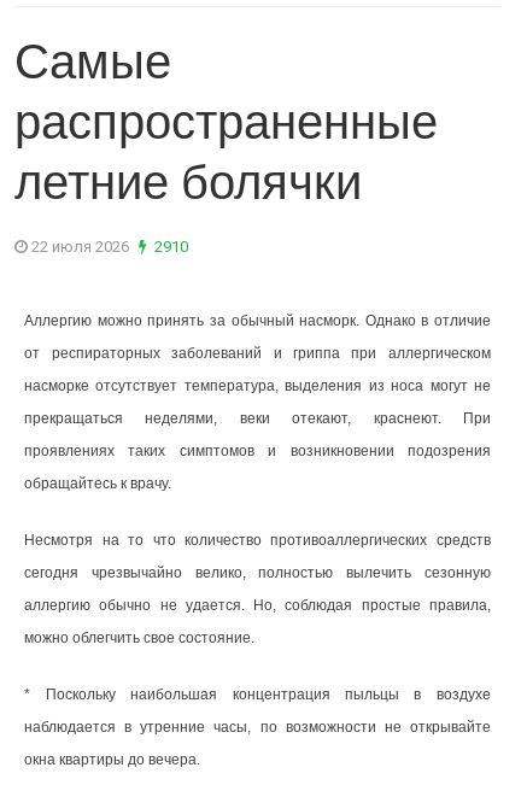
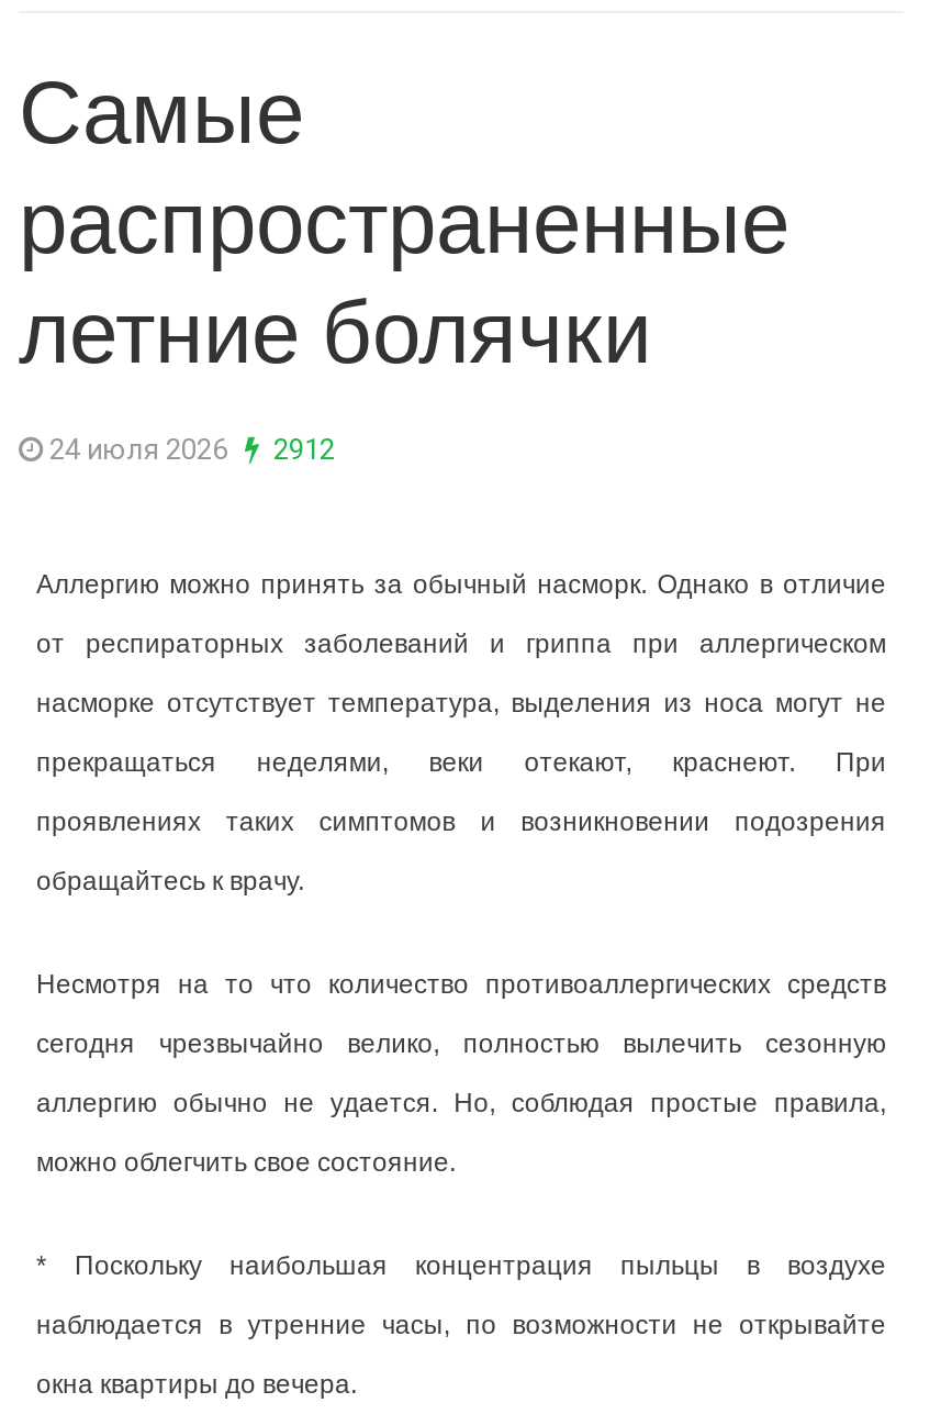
- 22 июля 2026
+ 24 июля 2026

- 2910
+ 2912
